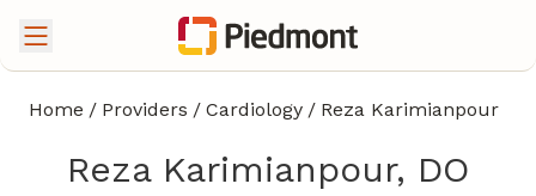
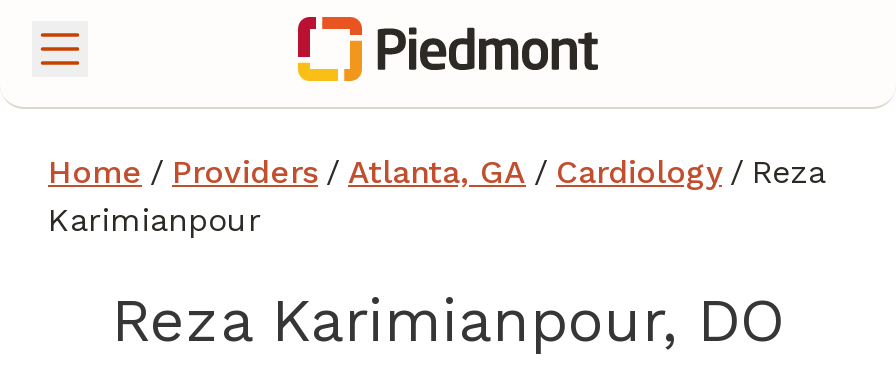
- Home / Providers / Cardiology / Reza Karimianpour
+ Home / Providers / Atlanta, GA / Cardiology / Reza
+ Karimianpour
